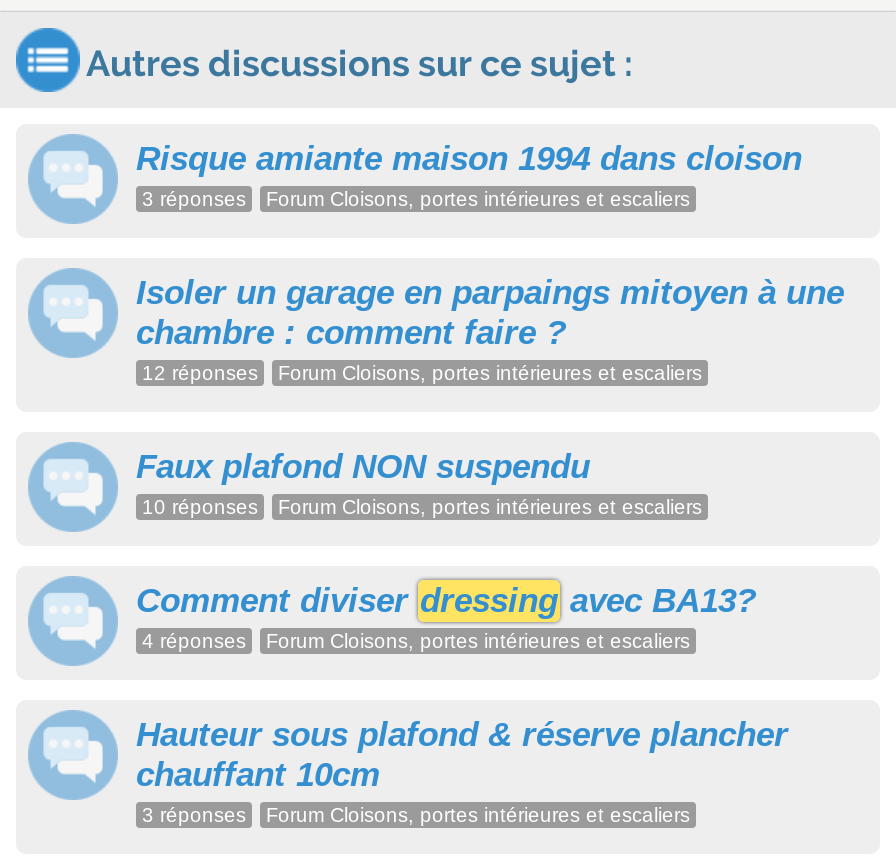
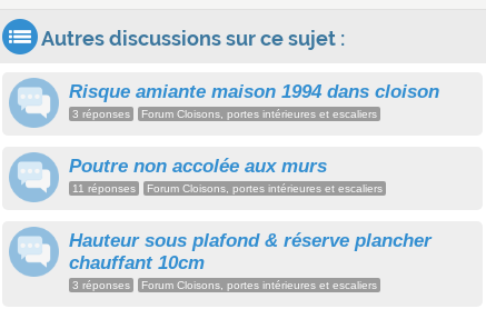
- Isoler un garage en parpaings mitoyen à une
- chambre : comment faire ?
- 12 réponses
- Forum Cloisons, portes intérieures et escaliers
- Faux plafond NON suspendu
- 10 réponses
- Forum Cloisons, portes intérieures et escaliers
- Comment diviser dressing avec BA13?
- 4 réponses
+ Poutre non accolée aux murs
+ 11 réponses
